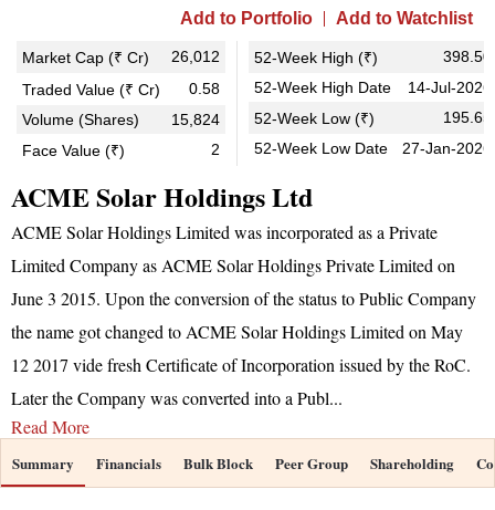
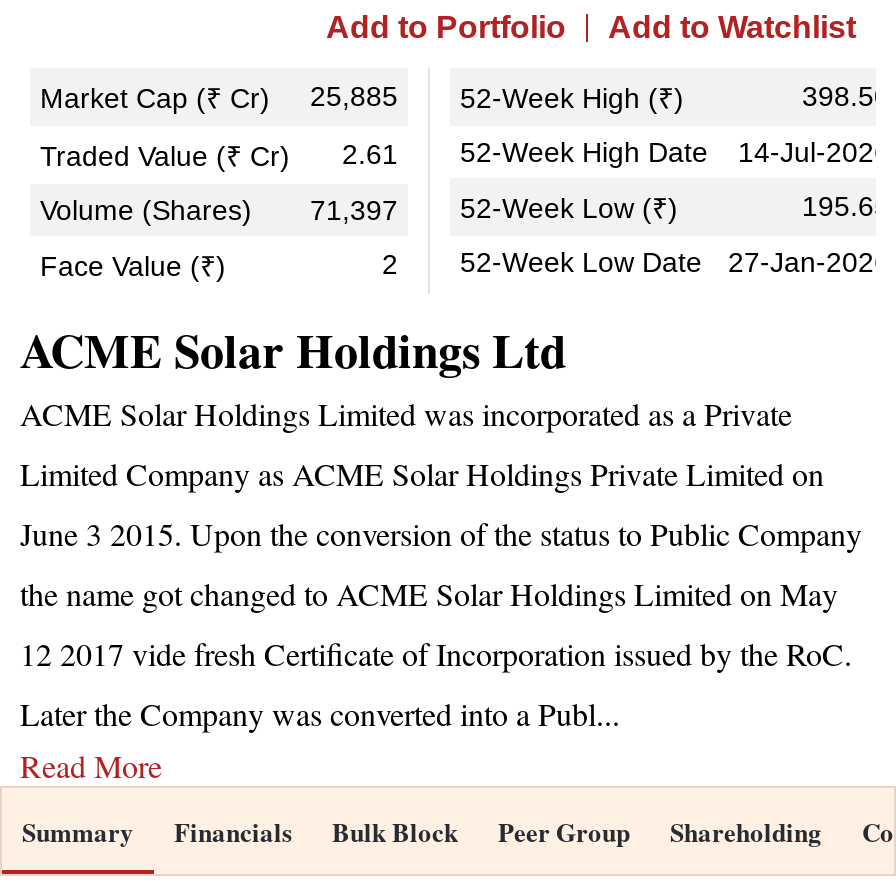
- Market Cap (₹ Cr) 26,012 52-Week High (₹)
+ Market Cap (₹ Cr) 25,885 52-Week High (₹)

- 0.58
+ 2.61

- Volume (Shares) 15,824 52-Week Low (₹)
+ Volume (Shares) 71,397 52-Week Low (₹)
